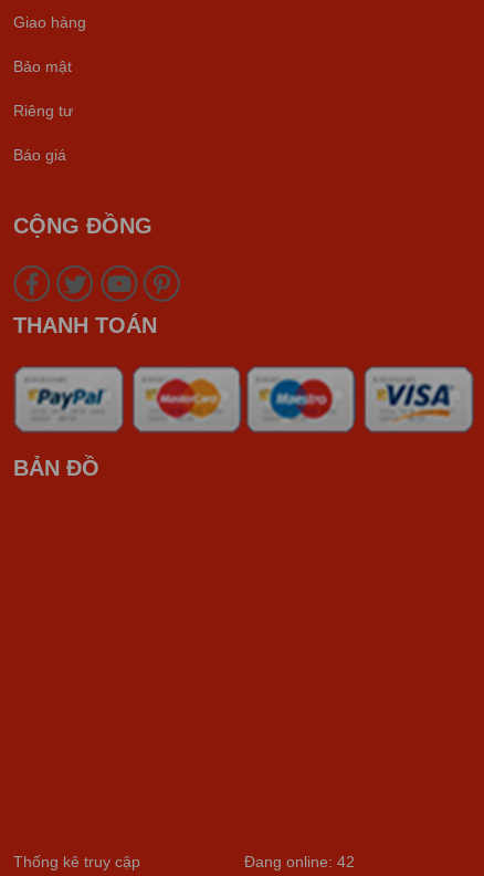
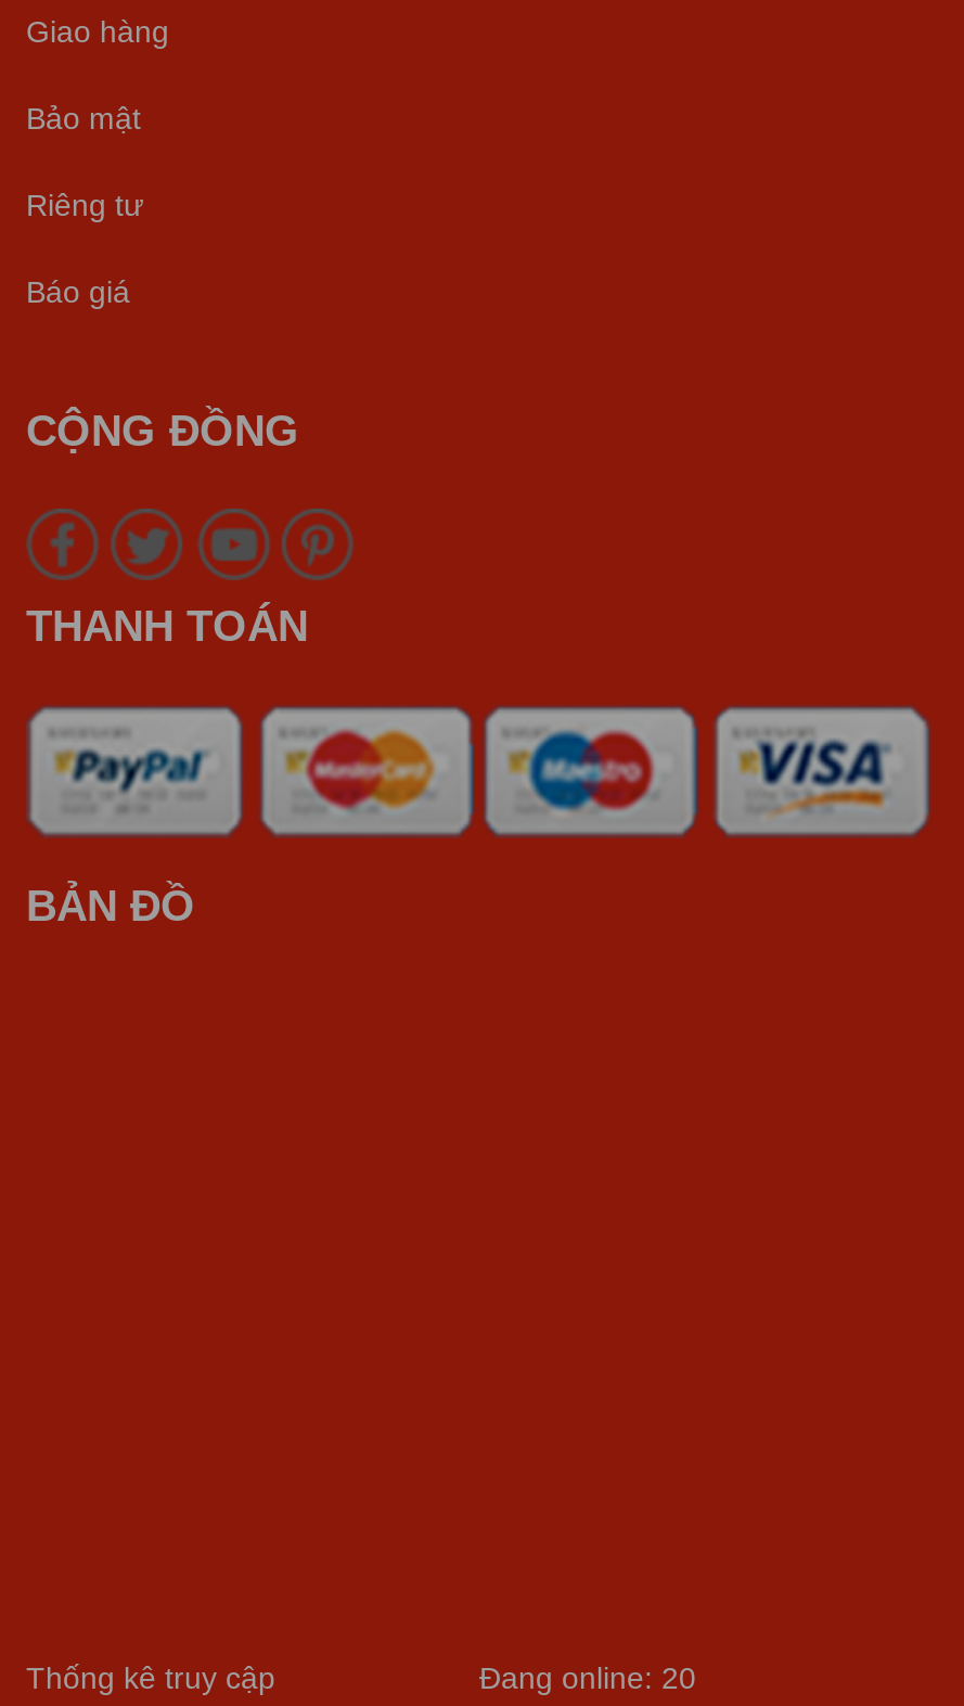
- Đang online: 42
+ Đang online: 20
